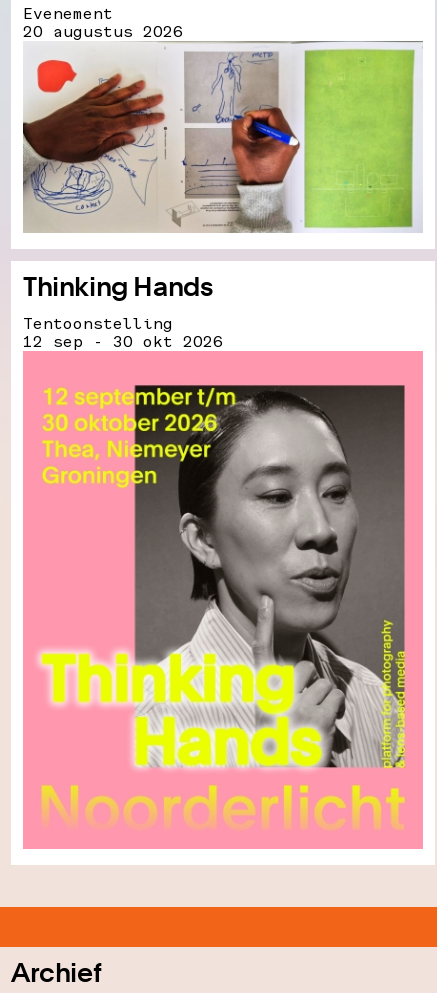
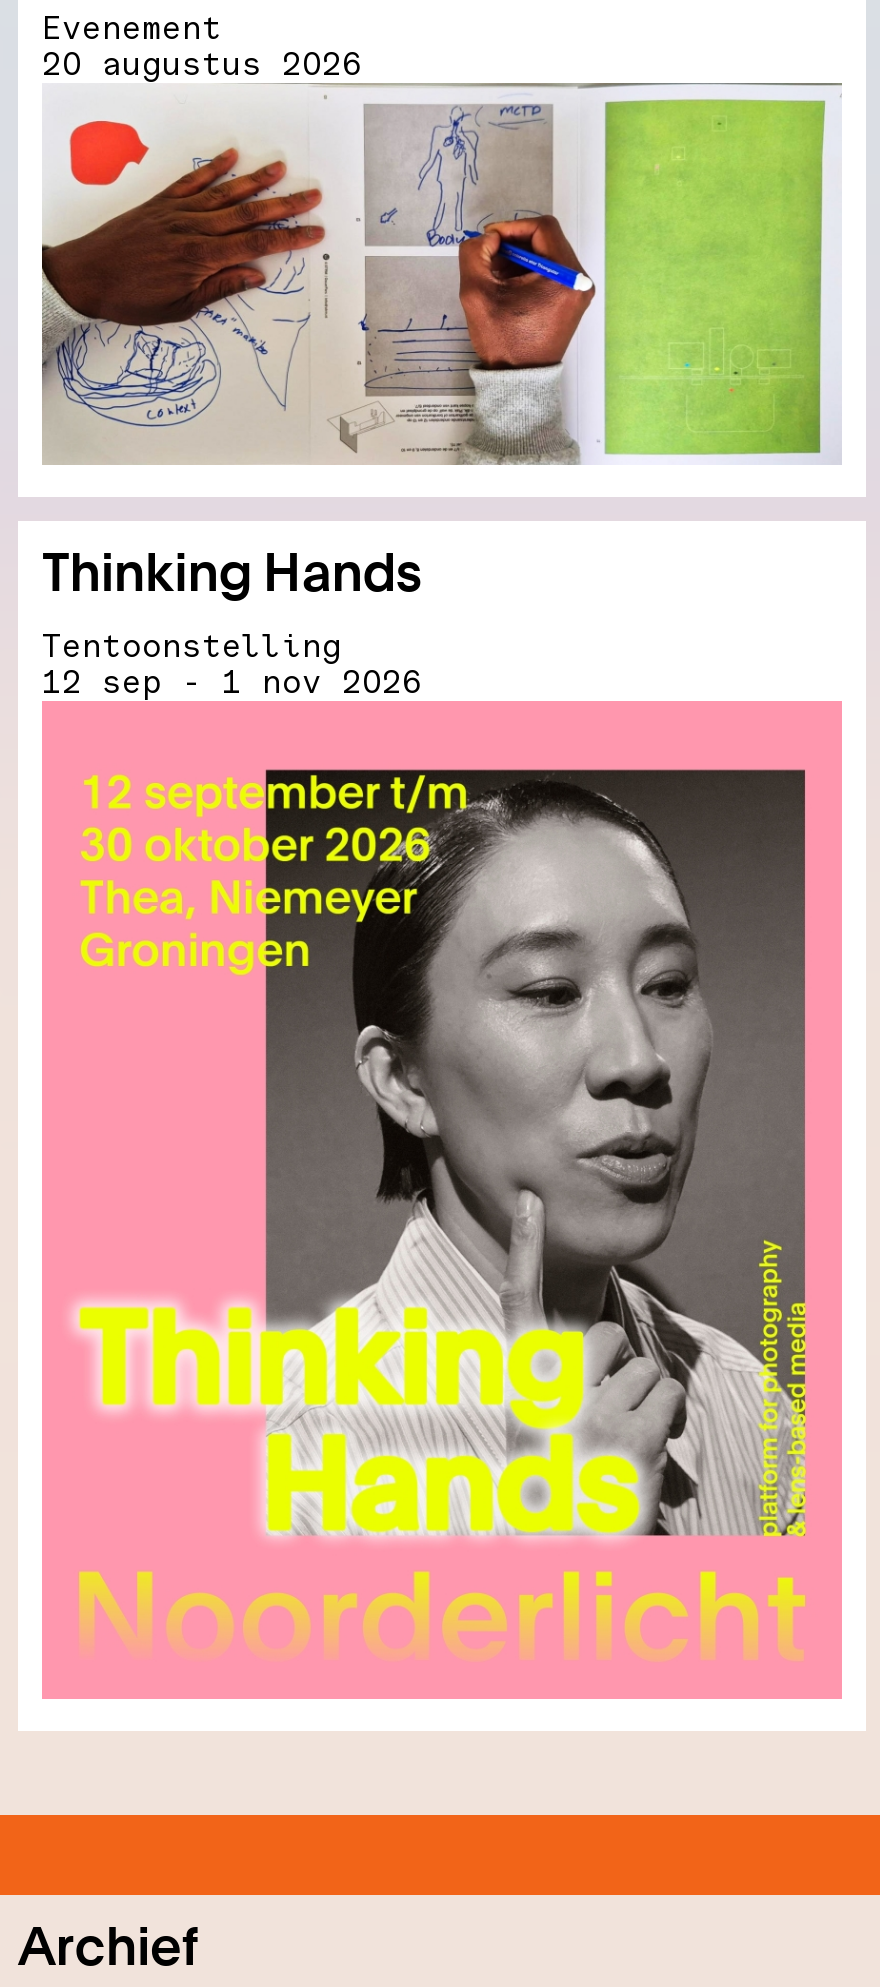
- 12 sep - 30 okt 2026
+ 12 sep - 1 nov 2026
